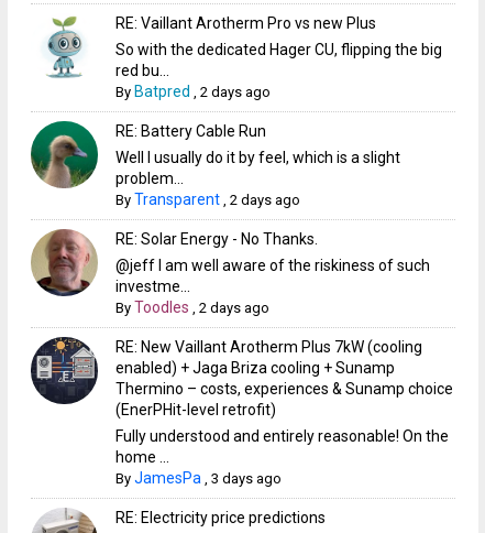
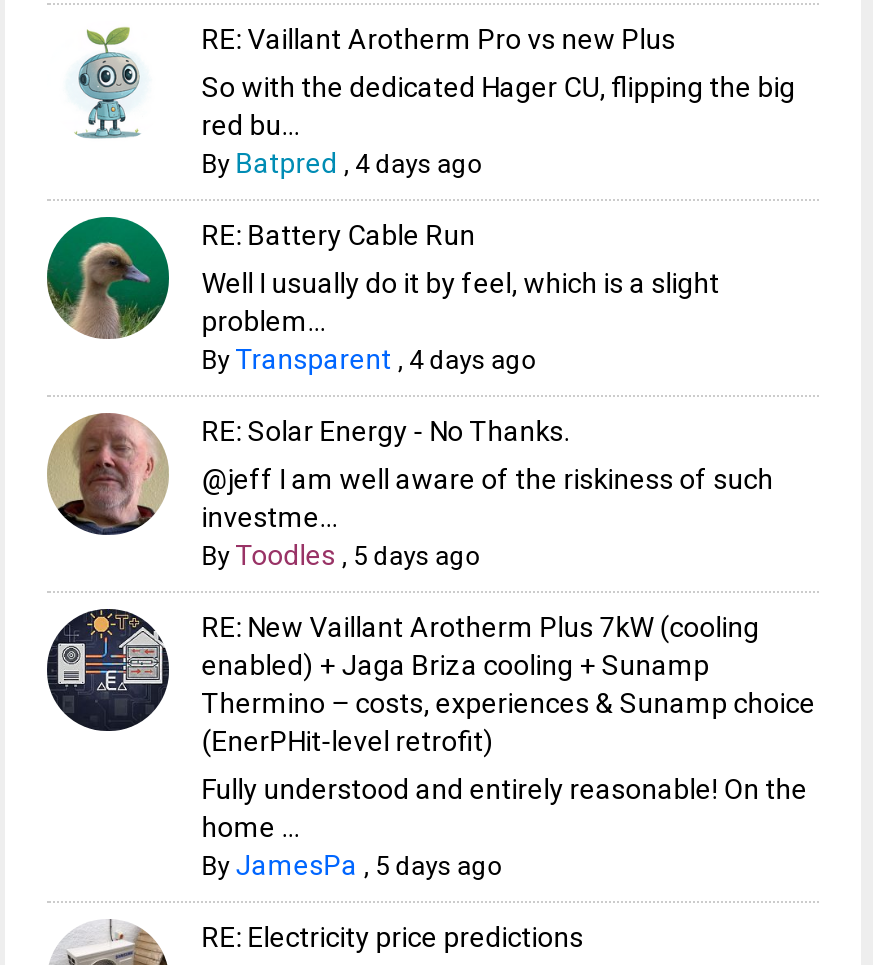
- By Batpred, 2 days ago
+ By Batpred, 4 days ago

- By Transparent, 2 days ago
+ By Transparent, 4 days ago

- By Toodles, 2 days ago
+ By Toodles, 5 days ago

- By JamesPa, 3 days ago
+ By JamesPa, 5 days ago
